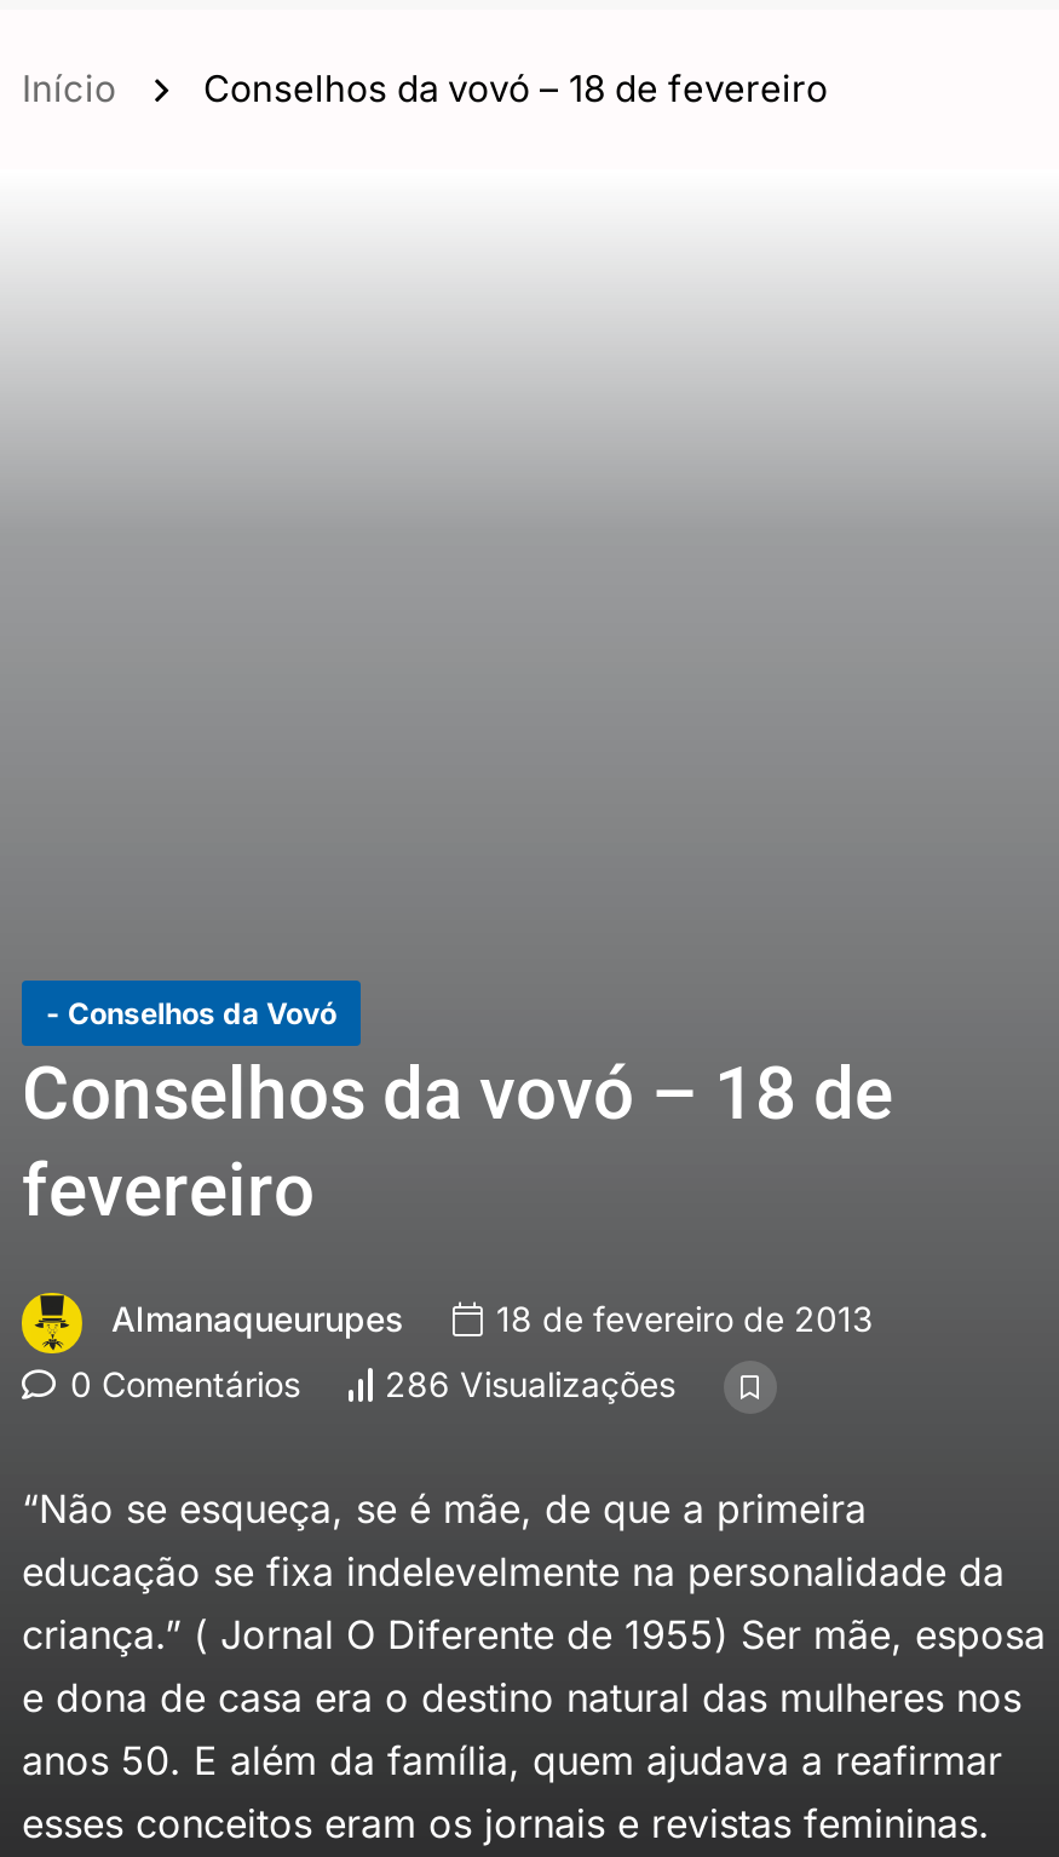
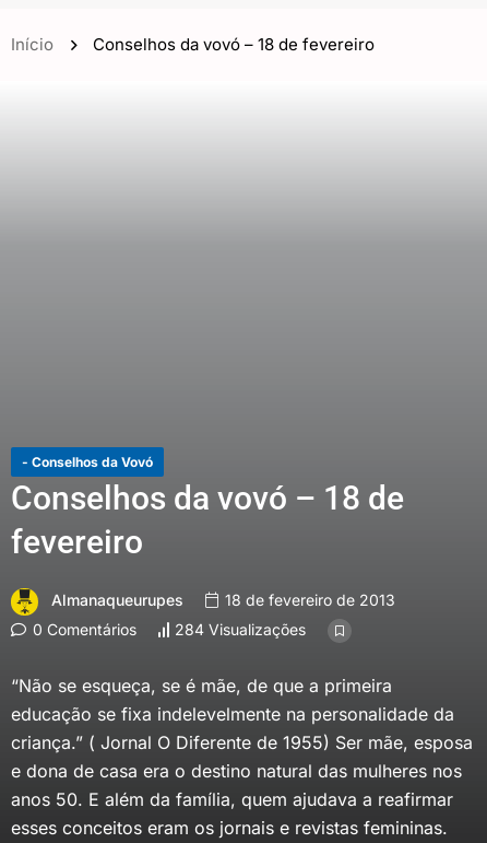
- 286 Visualizações
+ 284 Visualizações
